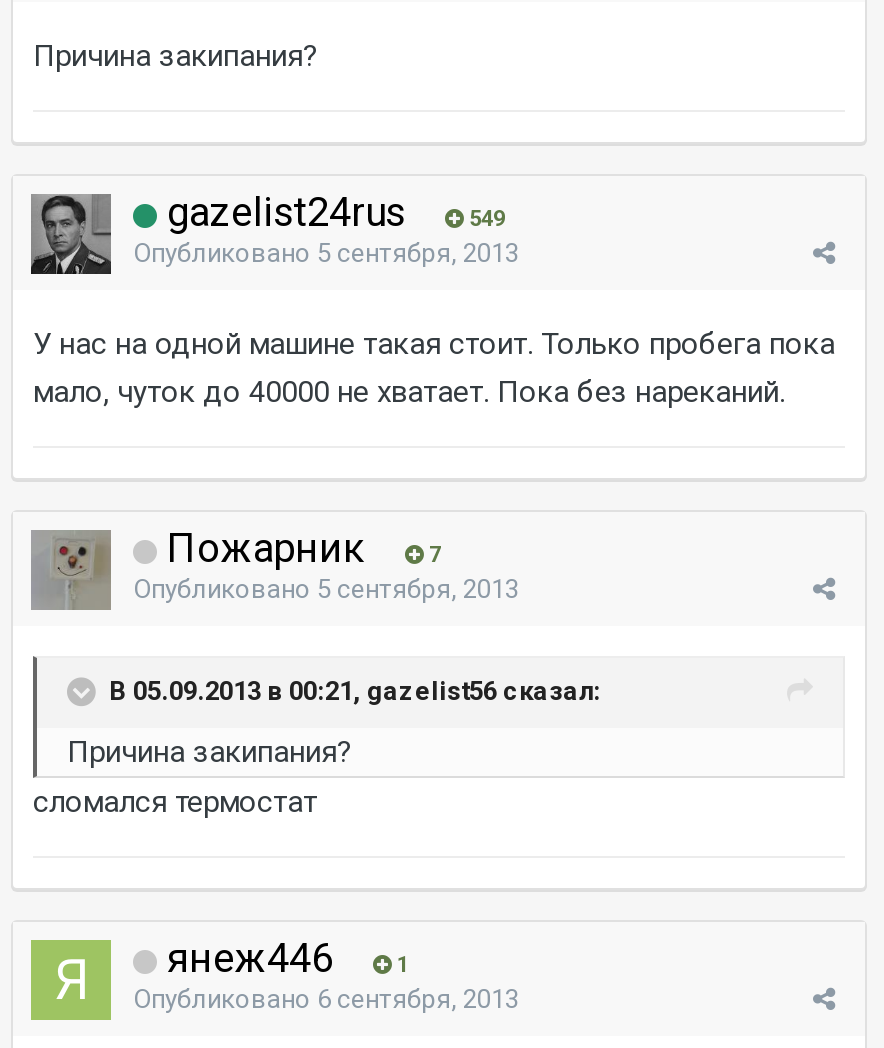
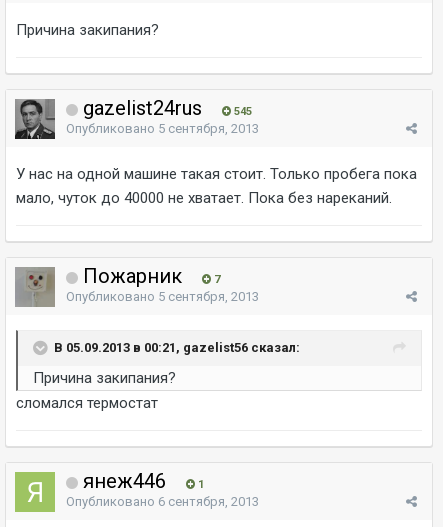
- gazelist24rus 549
+ gazelist24rus 545
